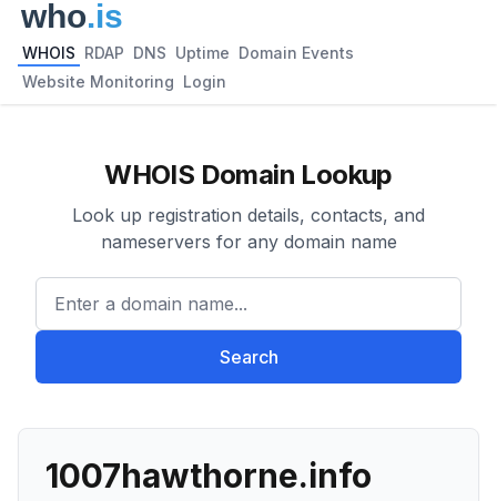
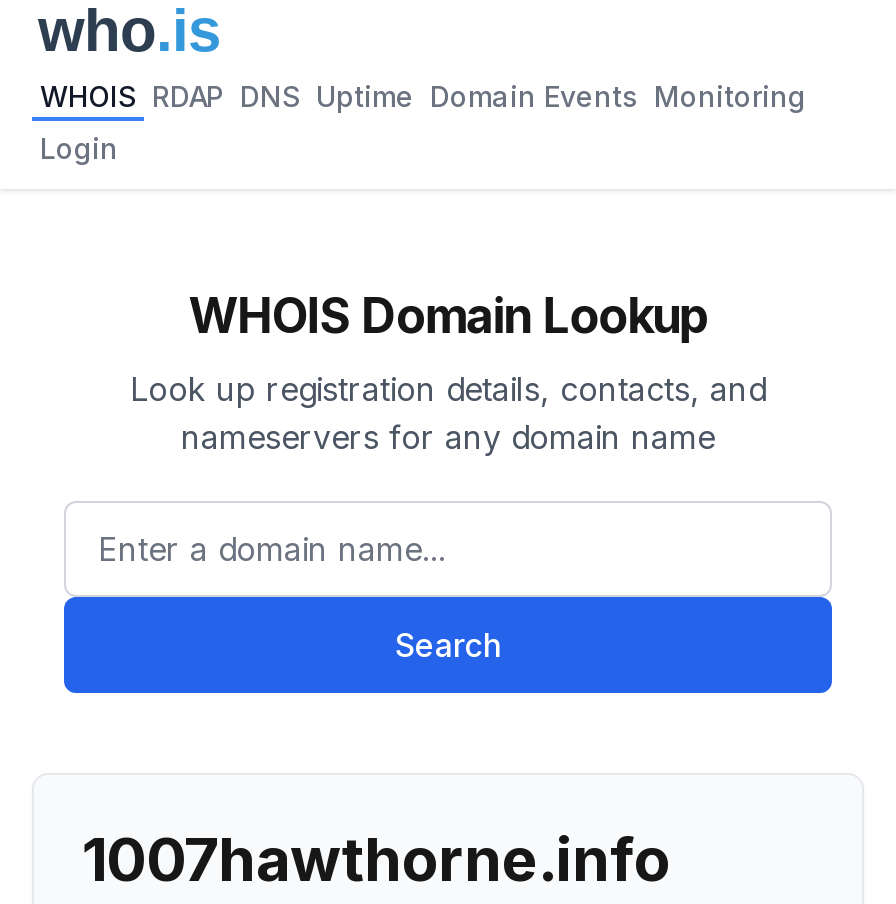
- WHOIS RDAP DNS Uptime Domain Events
+ WHOIS RDAP DNS Uptime Domain Events Monitoring

- Website Monitoring Login
+ Login
